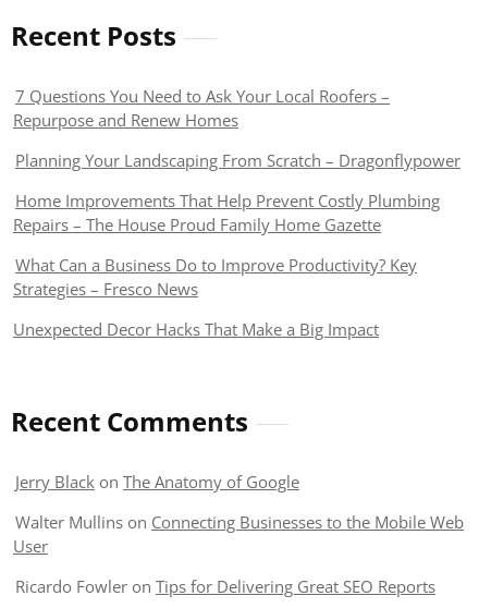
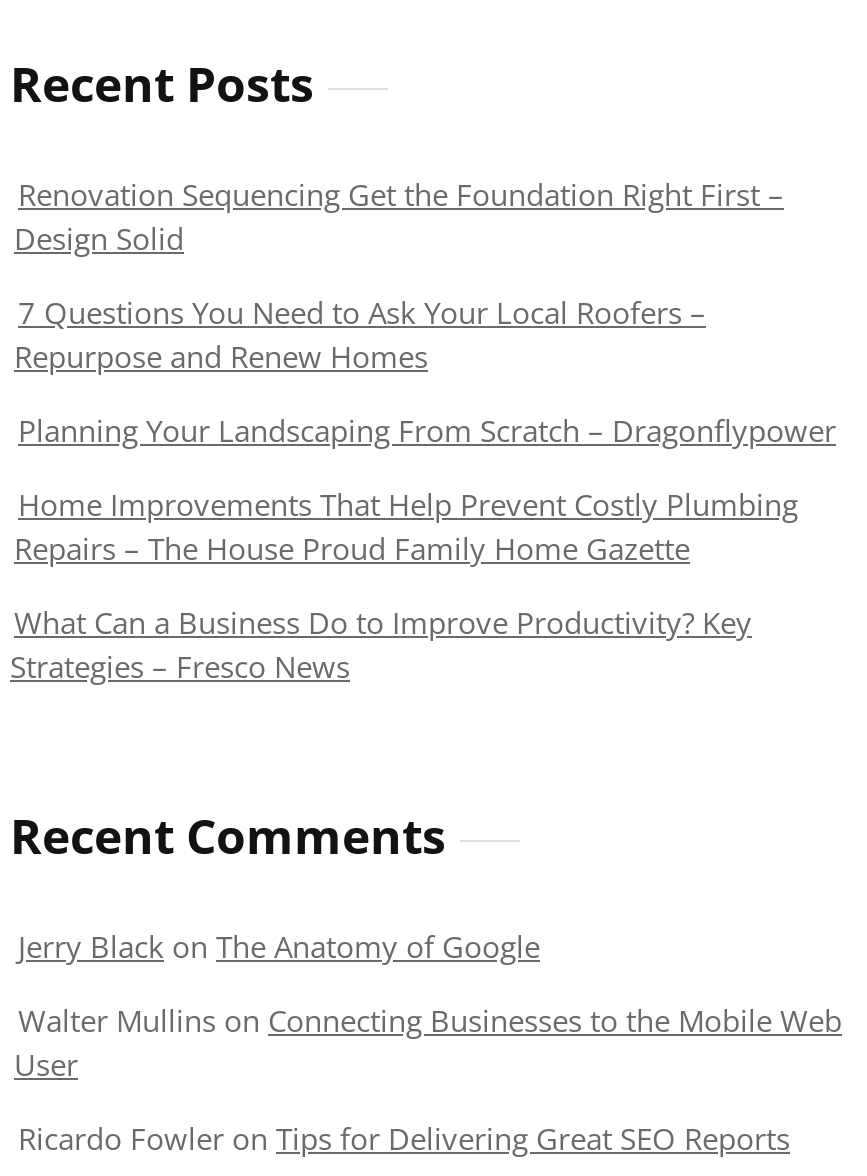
+ Renovation Sequencing Get the Foundation Right First –
+ Design Solid

moved down: 7 Questions You Need to Ask Your Local Roofers – | Repurpose and Renew Homes | Planning Your Landscaping From Scratch – Dragonflypower | Home Improvements That Help Prevent Costly Plumbing | Repairs – The House Proud Family Home Gazette | What Can a Business Do to Improve Productivity? Key | Strategies – Fresco News

- Unexpected Decor Hacks That Make a Big Impact
